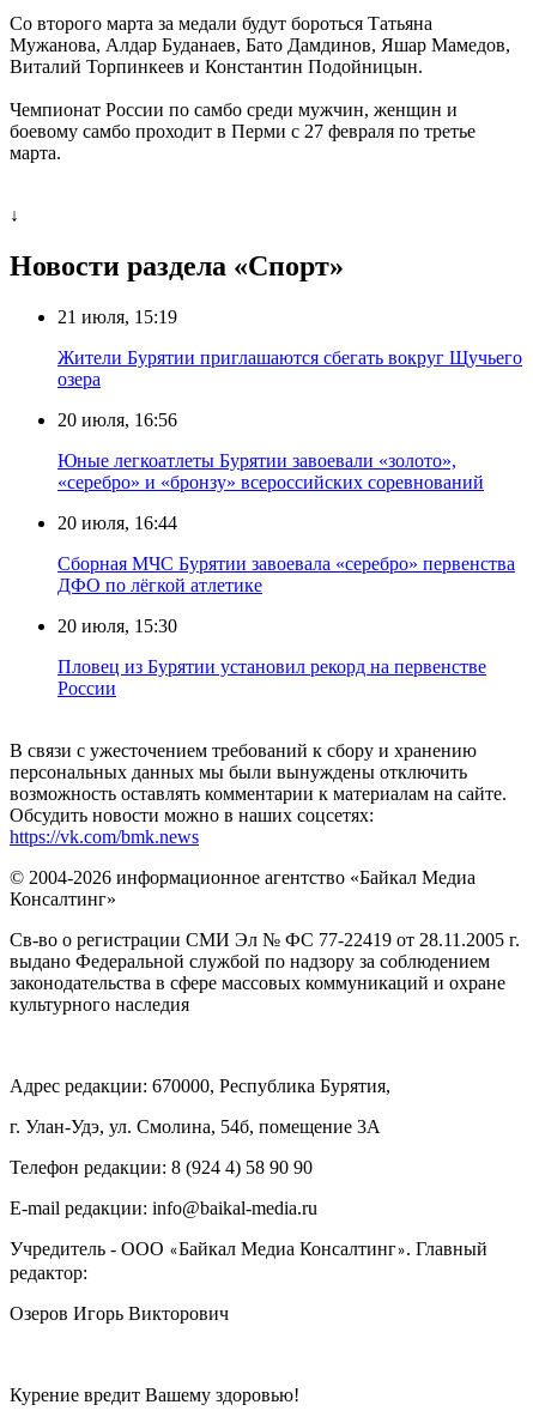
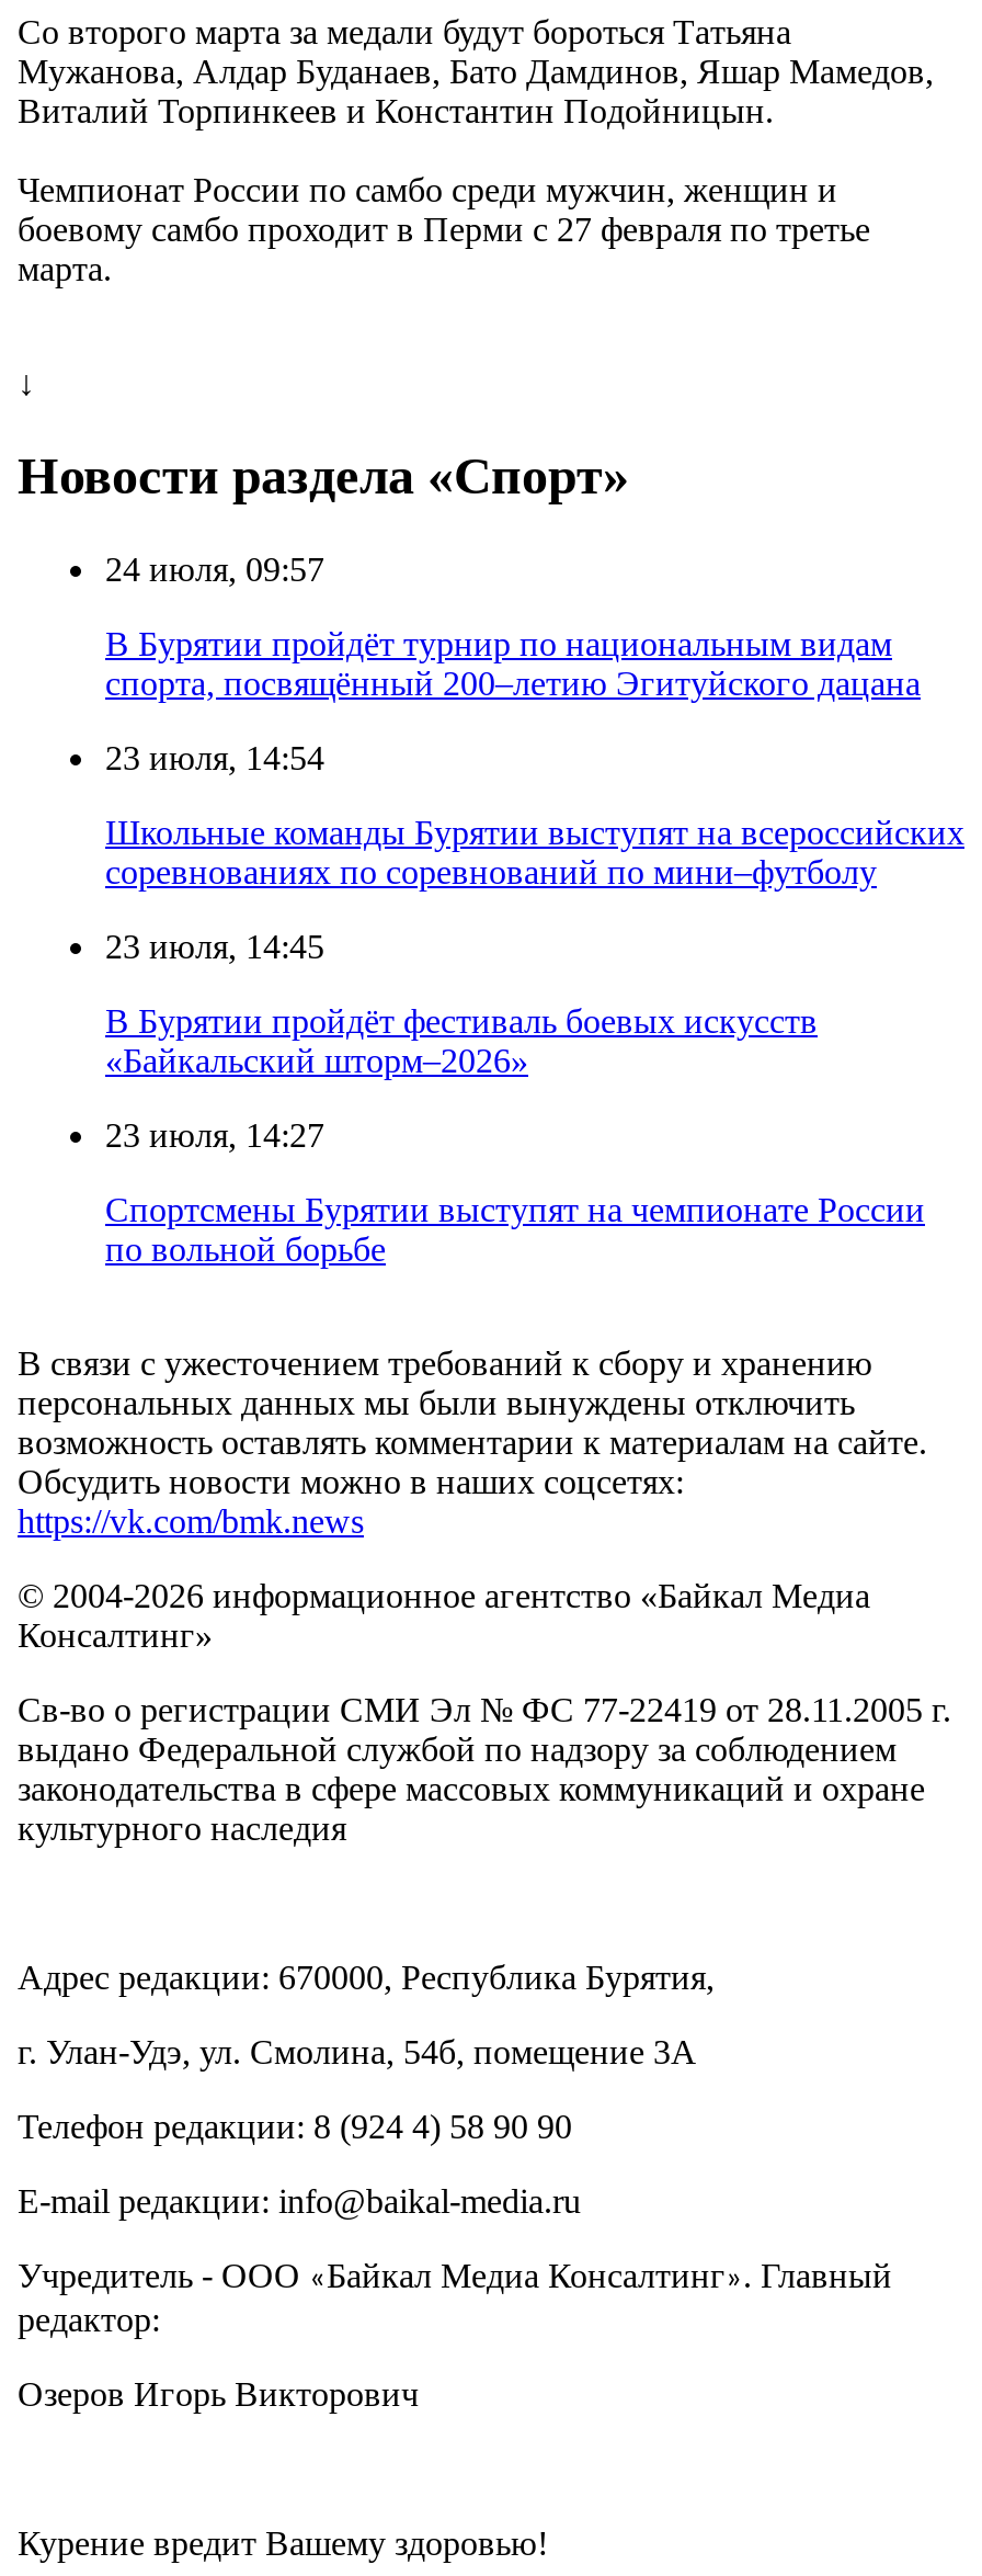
- 21 июля, 15:19
+ 24 июля, 09:57

- Жители Бурятии приглашаются сбегать вокруг Щучьего
- озера
+ В Бурятии пройдёт турнир по национальным видам
+ спорта, посвящённый 200–летию Эгитуйского дацана

- 20 июля, 16:56
+ 23 июля, 14:54

- Юные легкоатлеты Бурятии завоевали «золото»,
- «серебро» и «бронзу» всероссийских соревнований
+ Школьные команды Бурятии выступят на всероссийских
+ соревнованиях по соревнований по мини–футболу

- 20 июля, 16:44
+ 23 июля, 14:45

- Сборная МЧС Бурятии завоевала «серебро» первенства
- ДФО по лёгкой атлетике
+ В Бурятии пройдёт фестиваль боевых искусств
+ «Байкальский шторм–2026»

- 20 июля, 15:30
+ 23 июля, 14:27

- Пловец из Бурятии установил рекорд на первенстве
- России
+ Спортсмены Бурятии выступят на чемпионате России
+ по вольной борьбе
